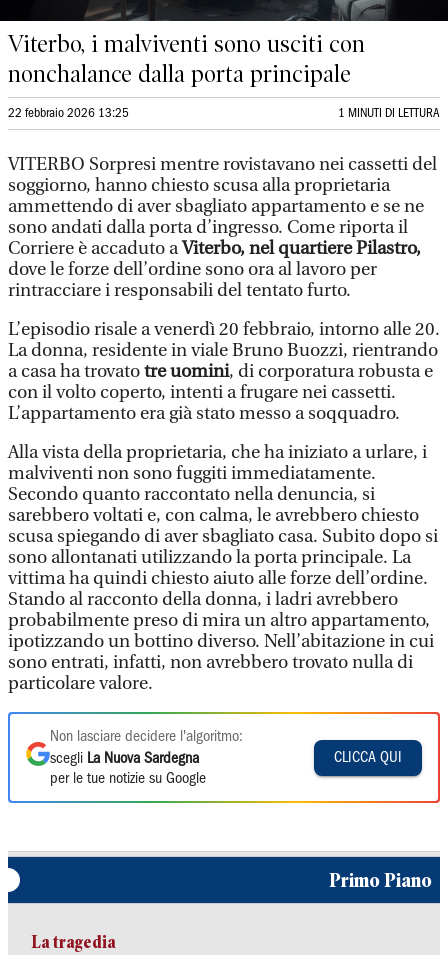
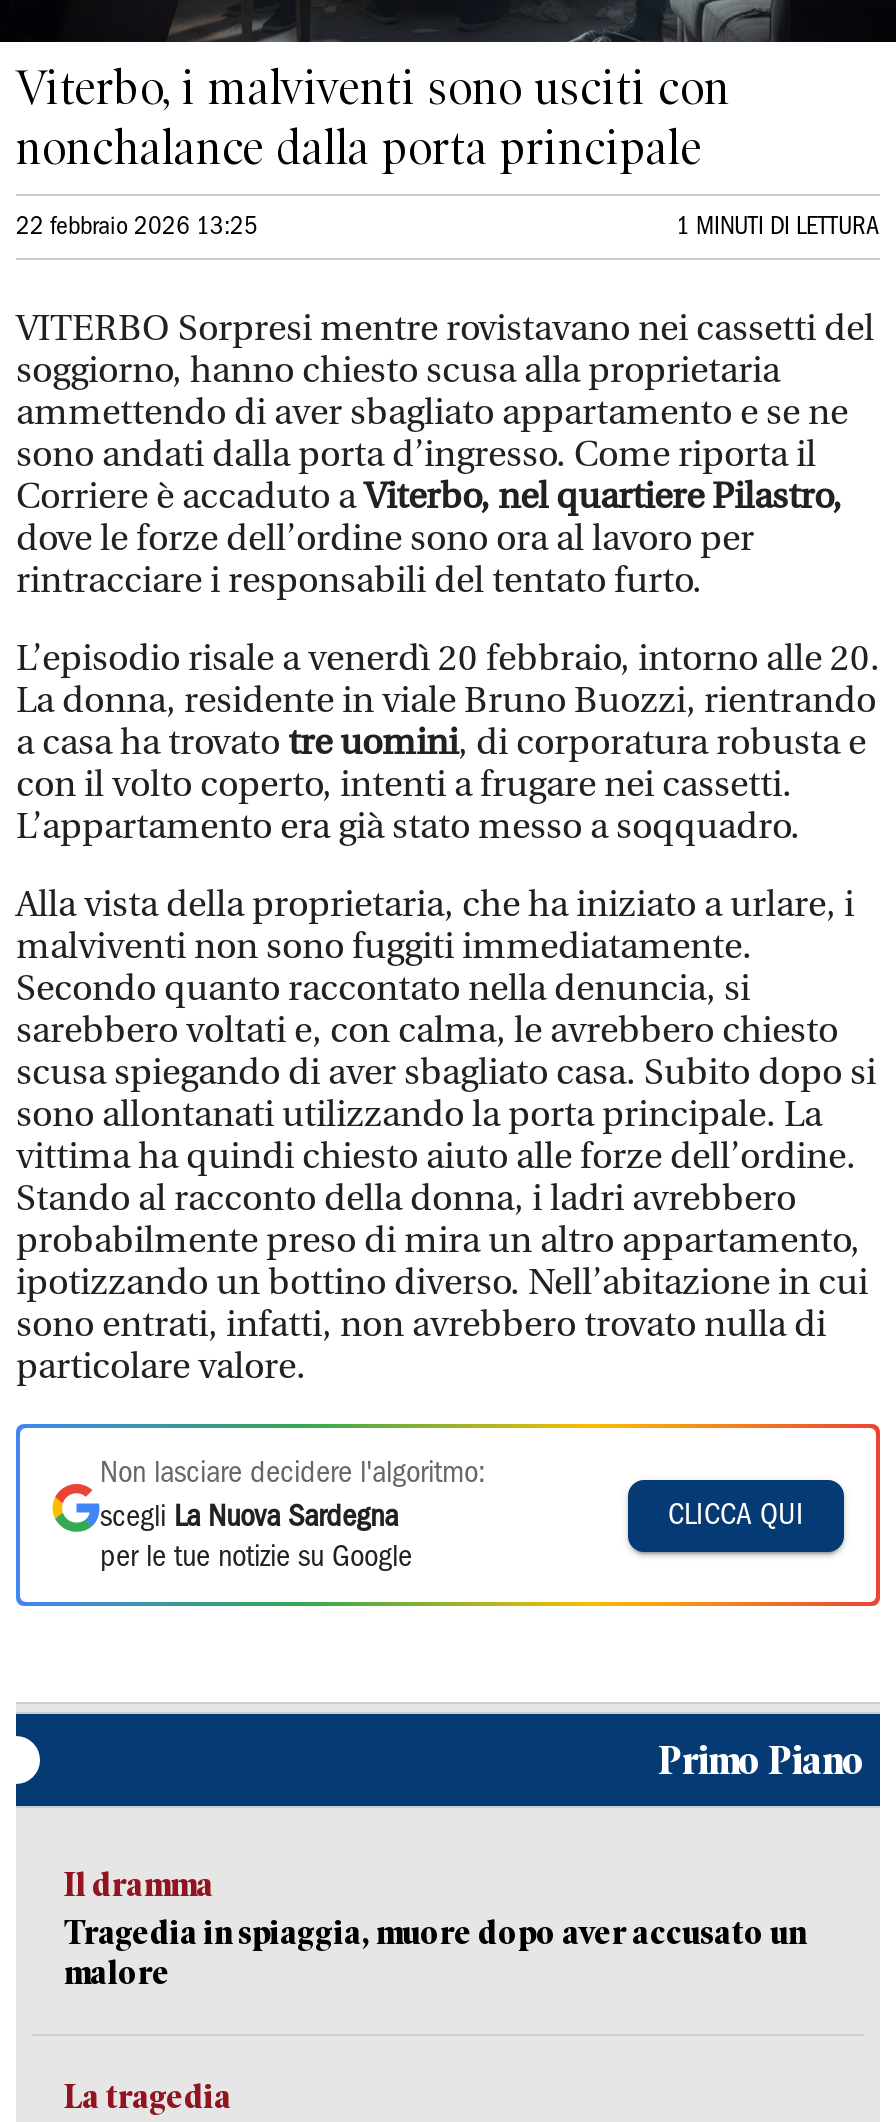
+ Il dramma
+ Tragedia in spiaggia, muore dopo aver accusato un
+ malore
